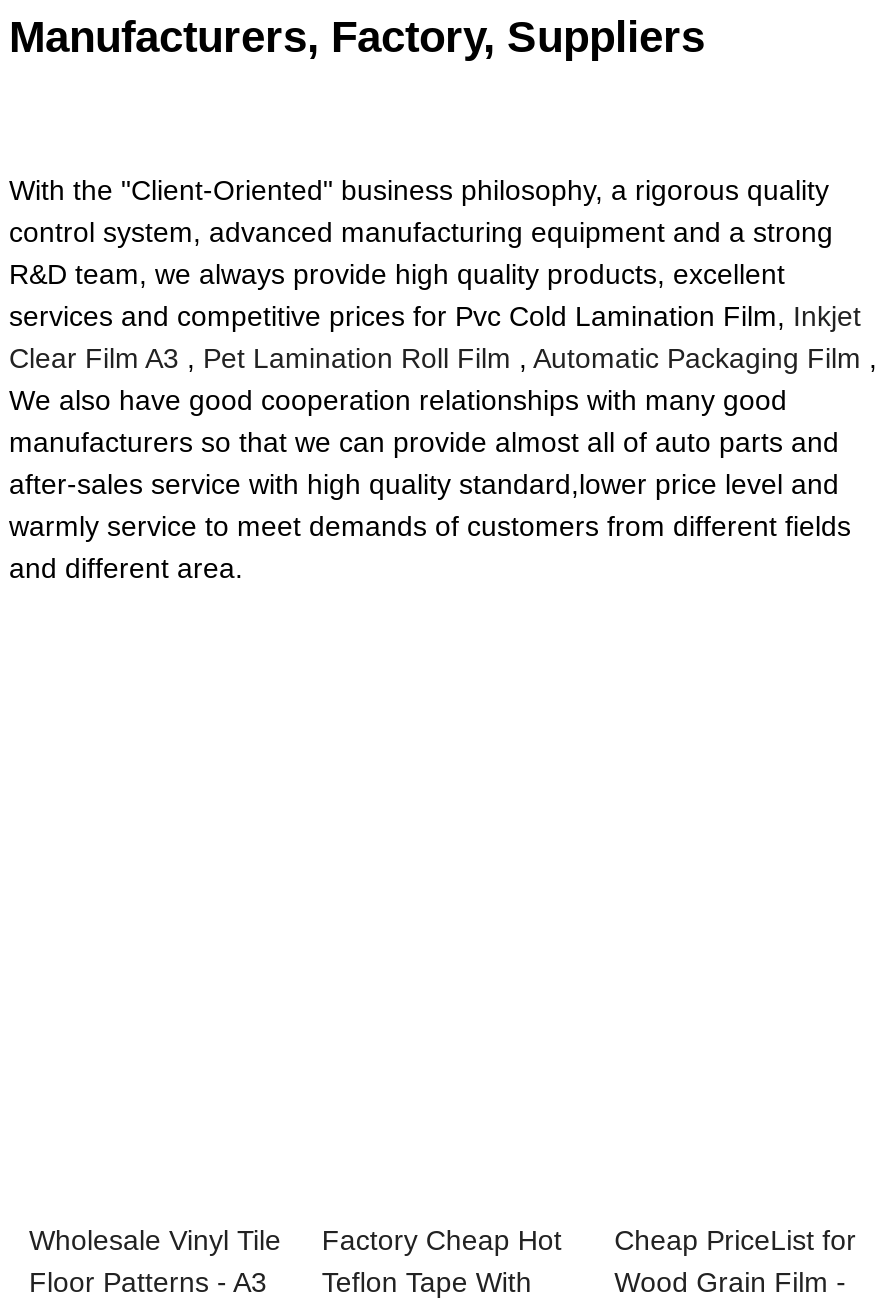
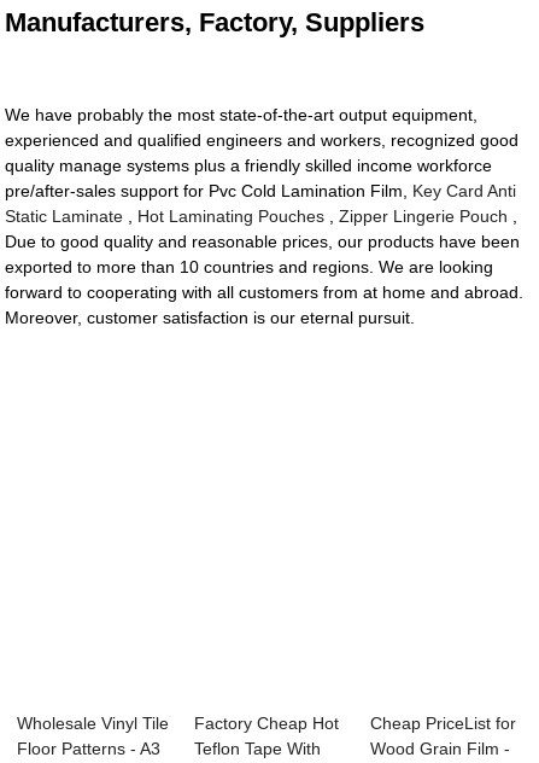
- With the "Client-Oriented" business philosophy, a rigorous quality
- control system, advanced manufacturing equipment and a strong
- R&D team, we always provide high quality products, excellent
- services and competitive prices for Pvc Cold Lamination Film, Inkjet
- Clear Film A3, Pet Lamination Roll Film, Automatic Packaging Film,
- We also have good cooperation relationships with many good
- manufacturers so that we can provide almost all of auto parts and
- after-sales service with high quality standard,lower price level and
- warmly service to meet demands of customers from different fields
- and different area.
+ We have probably the most state-of-the-art output equipment,
+ experienced and qualified engineers and workers, recognized good
+ quality manage systems plus a friendly skilled income workforce
+ pre/after-sales support for Pvc Cold Lamination Film, Key Card Anti
+ Static Laminate, Hot Laminating Pouches, Zipper Lingerie Pouch,
+ Due to good quality and reasonable prices, our products have been
+ exported to more than 10 countries and regions. We are looking
+ forward to cooperating with all customers from at home and abroad.
+ Moreover, customer satisfaction is our eternal pursuit.
